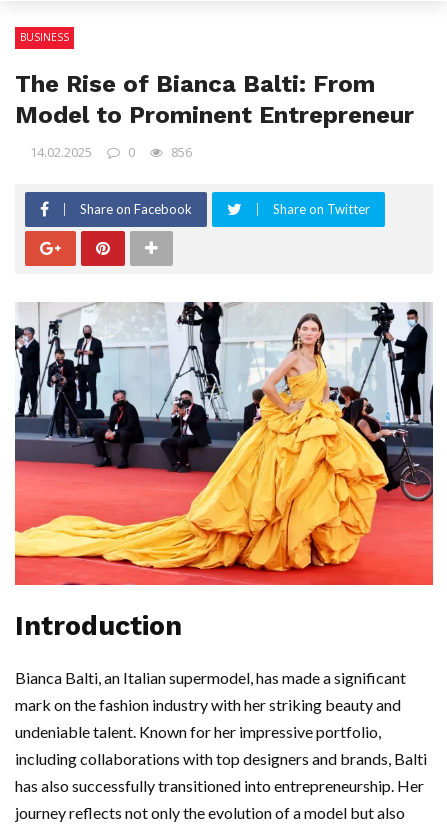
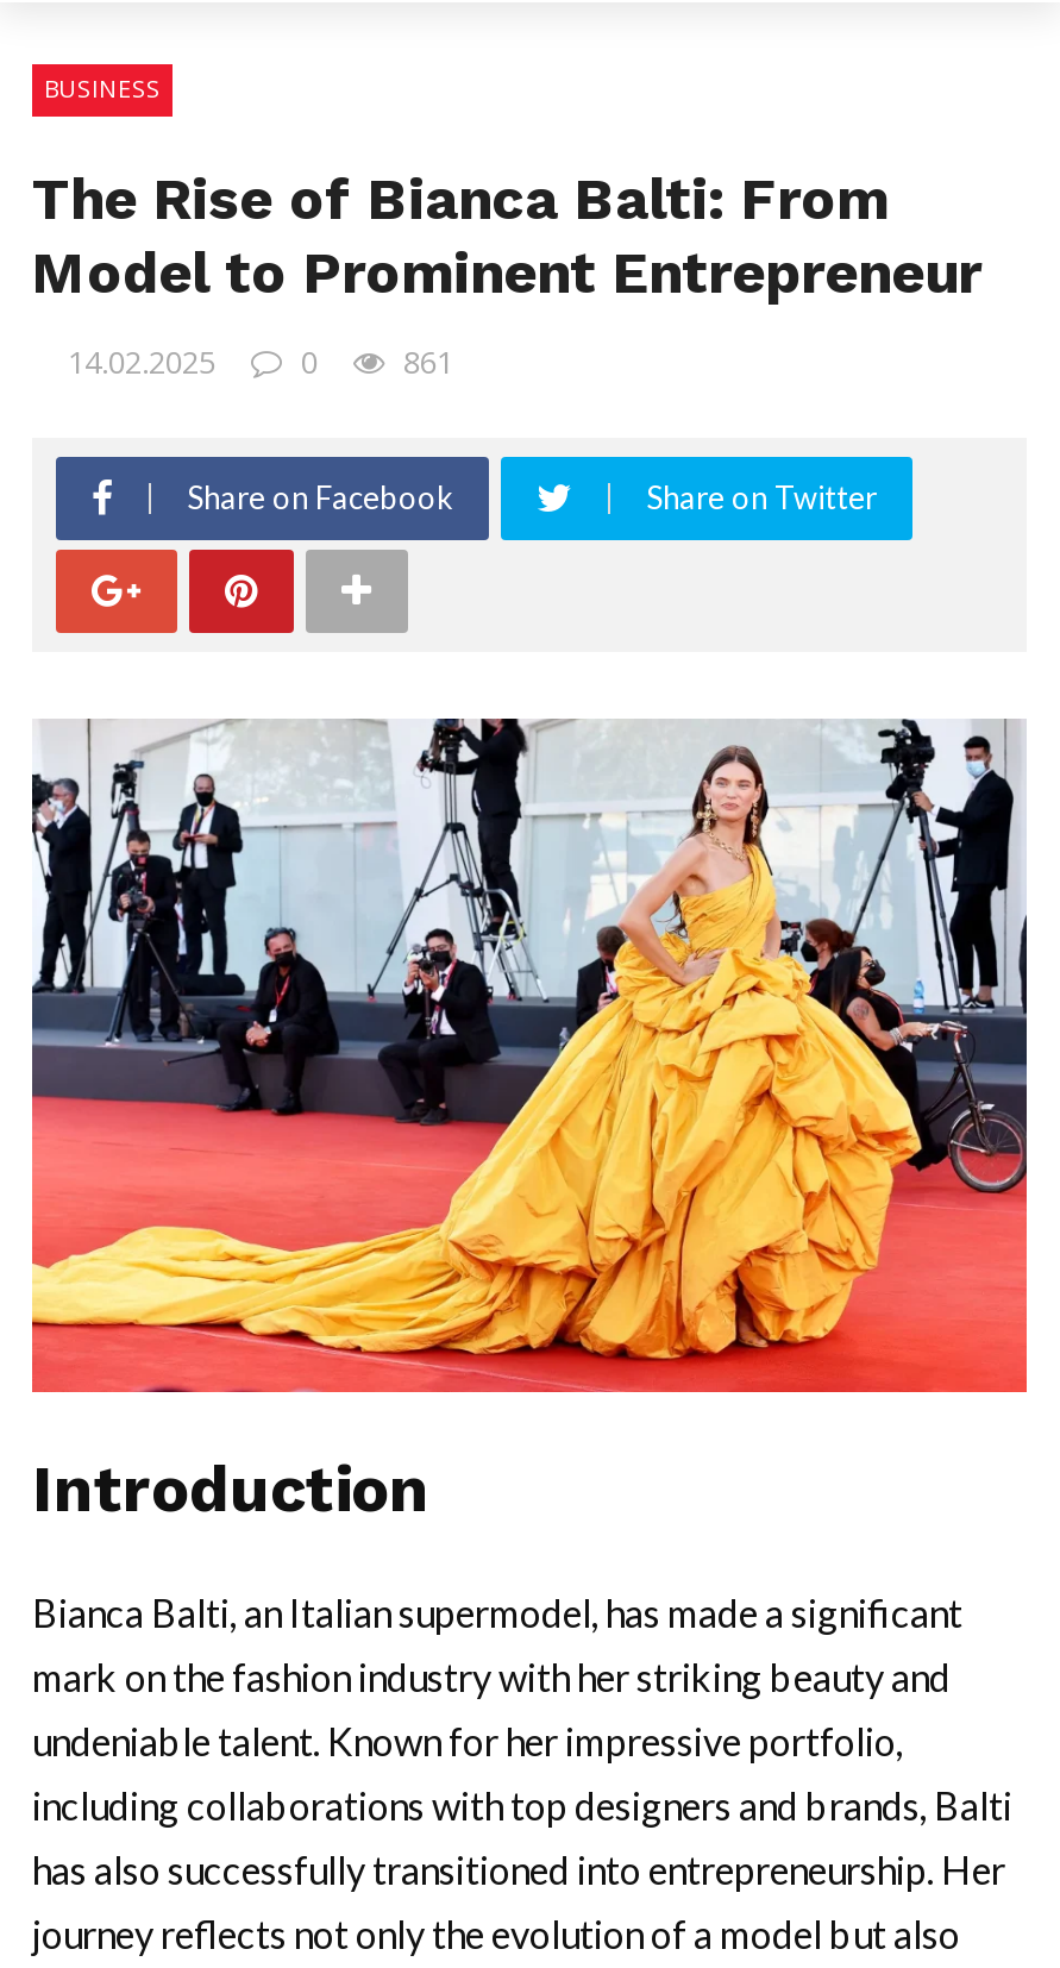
- 14.02.2025 0 856
+ 14.02.2025 0 861
